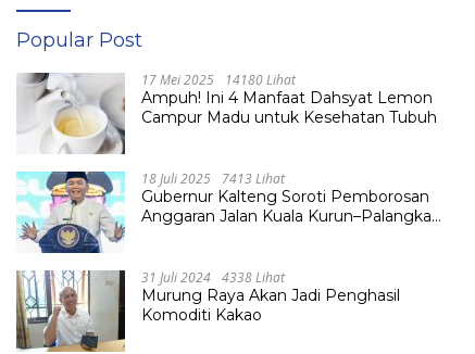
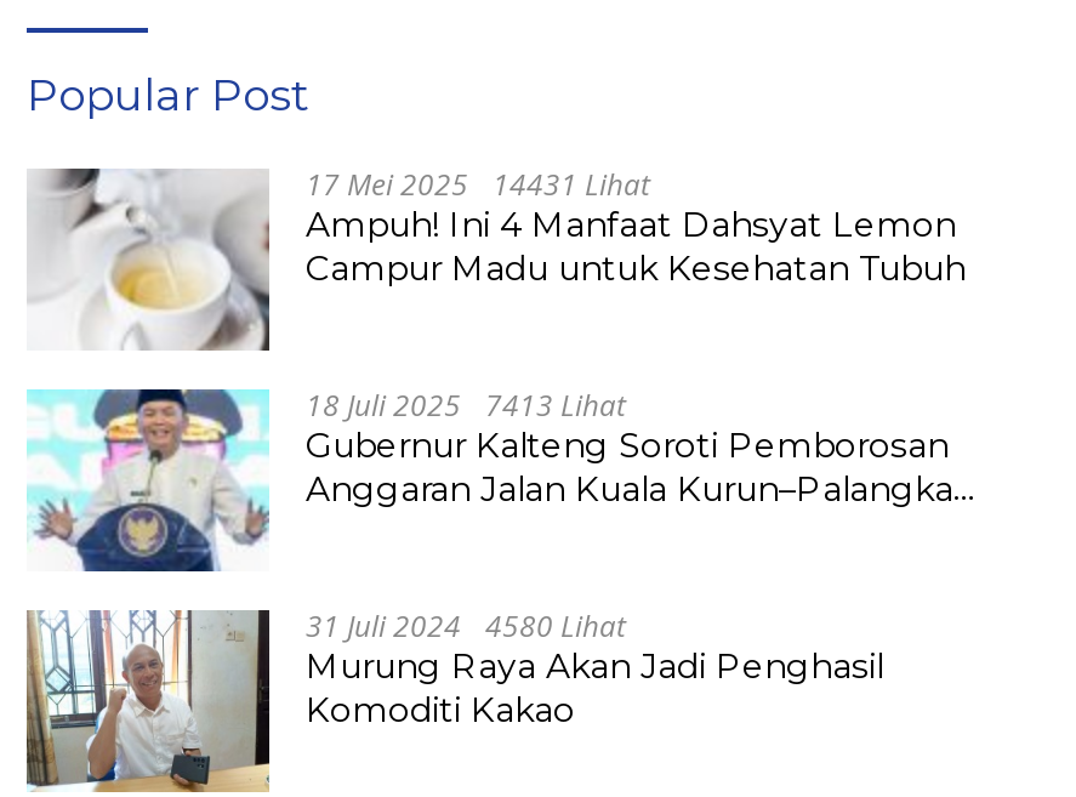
- 17 Mei 2025 14180 Lihat
+ 17 Mei 2025 14431 Lihat

- 31 Juli 2024 4338 Lihat
+ 31 Juli 2024 4580 Lihat
